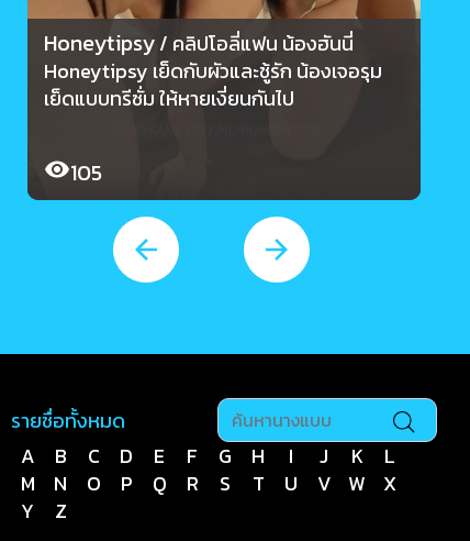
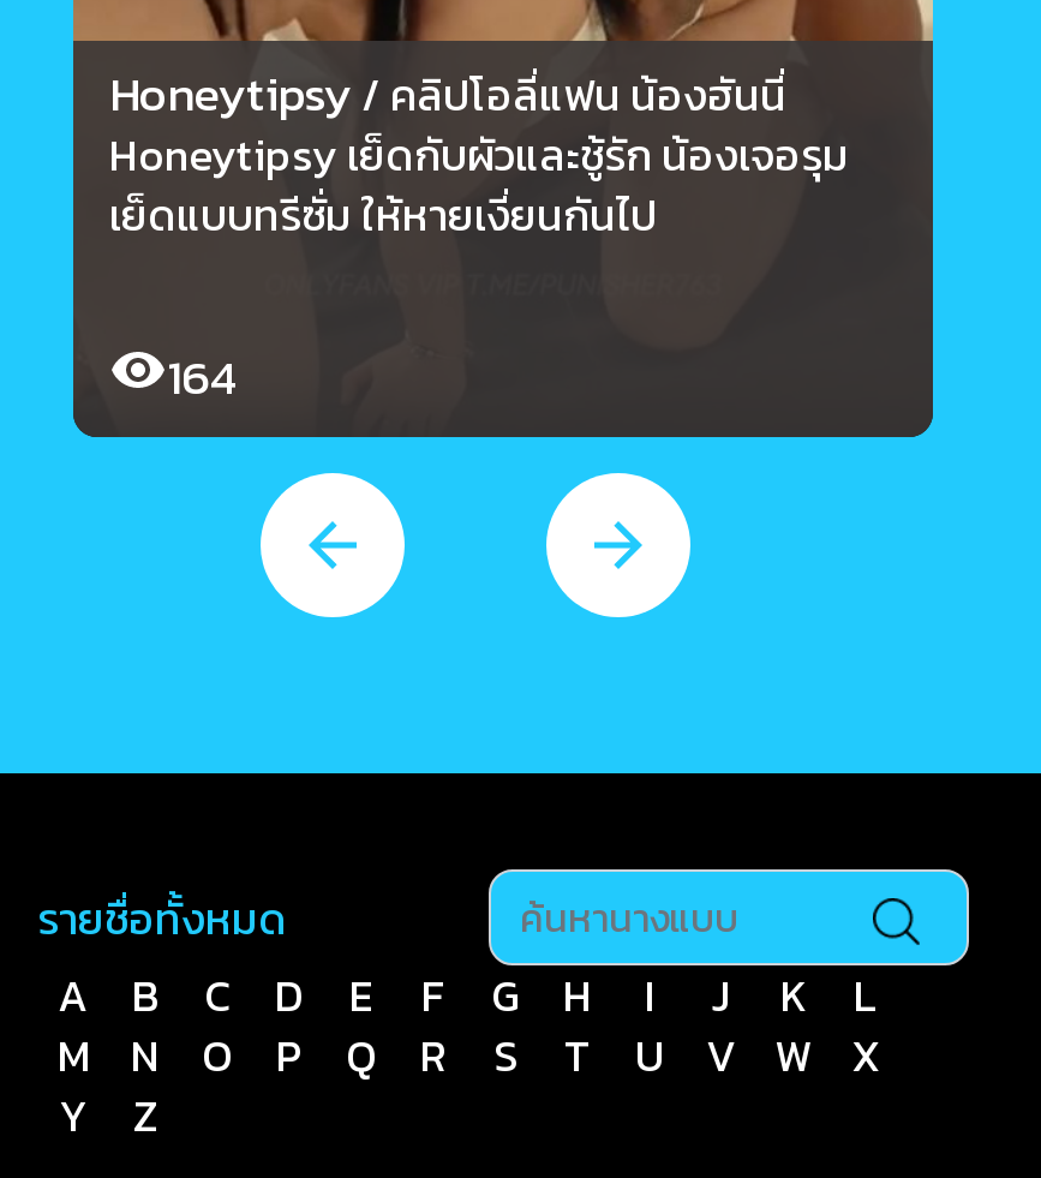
- 105
+ 164
